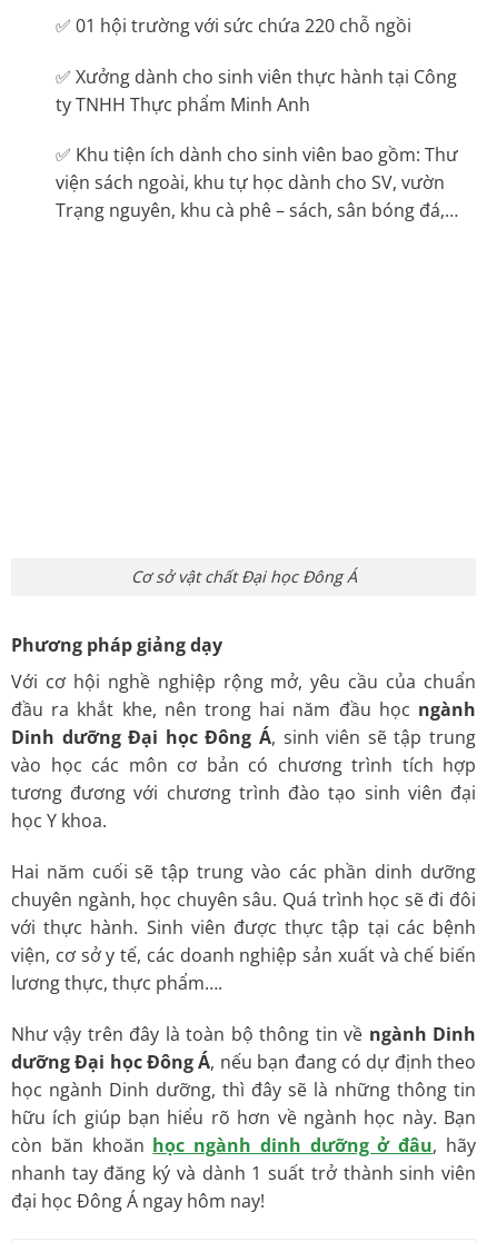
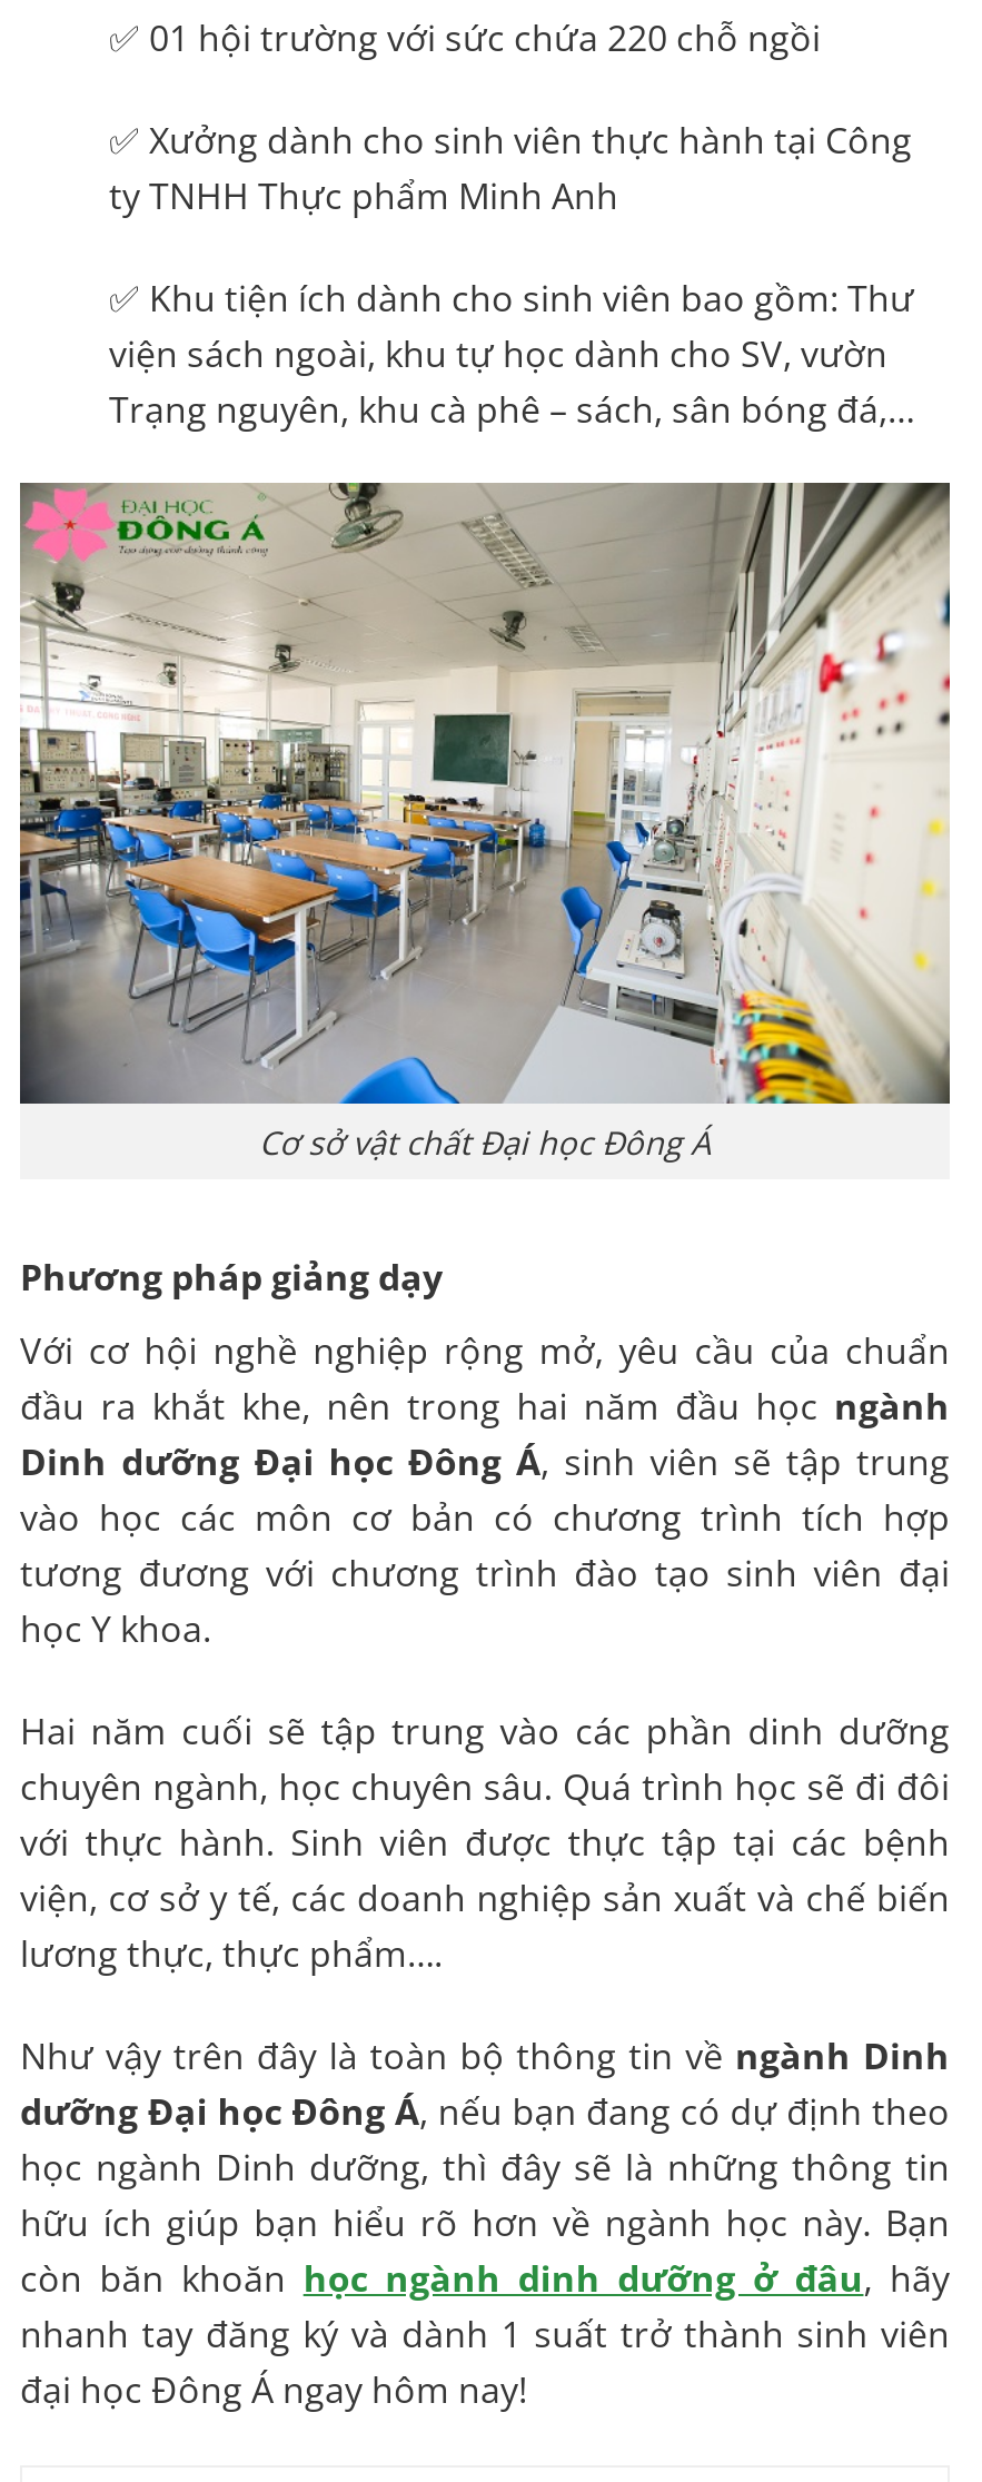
+ [image]
